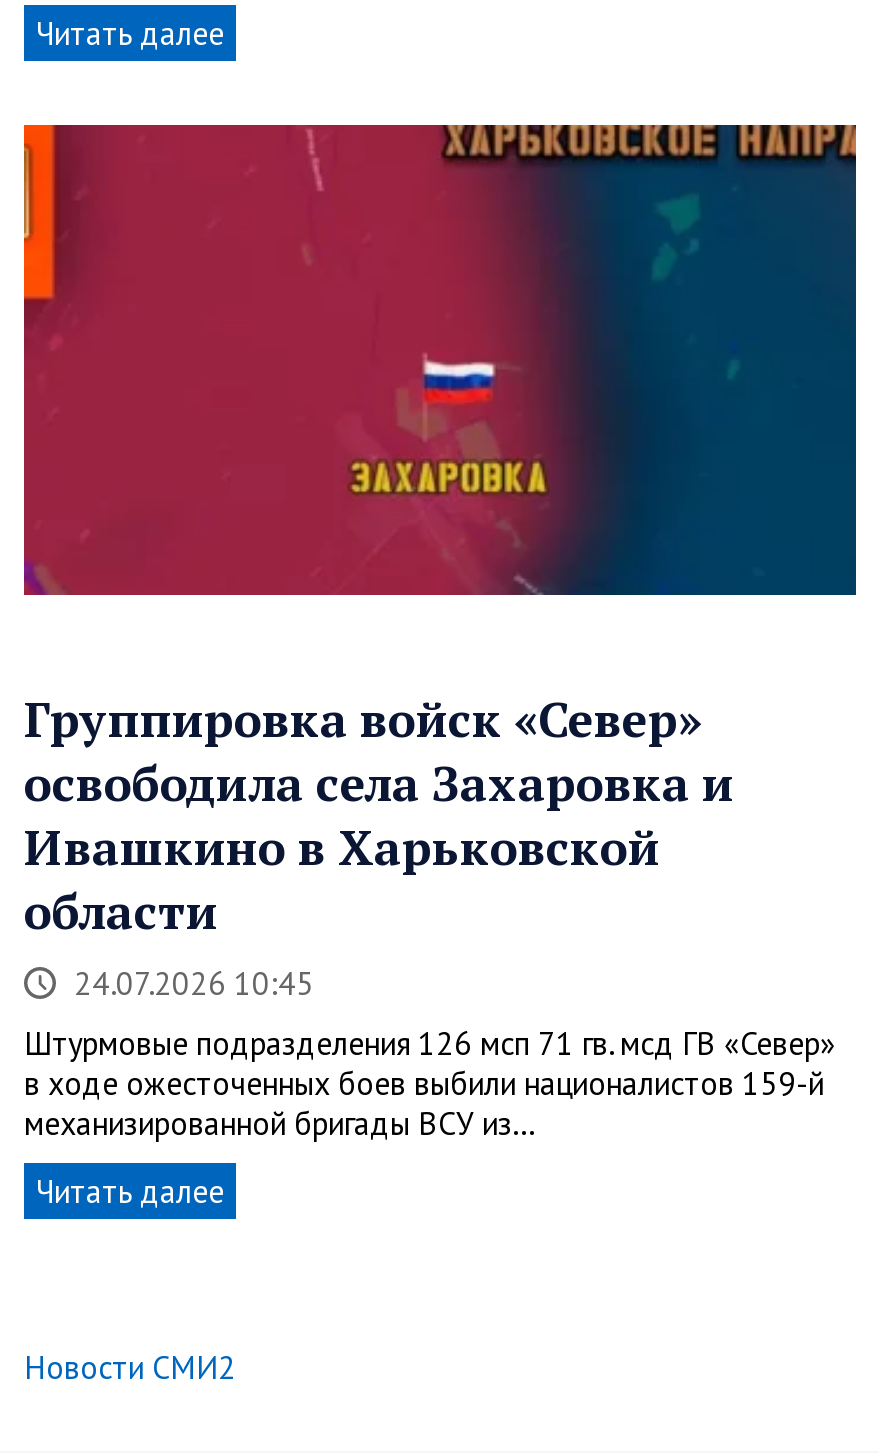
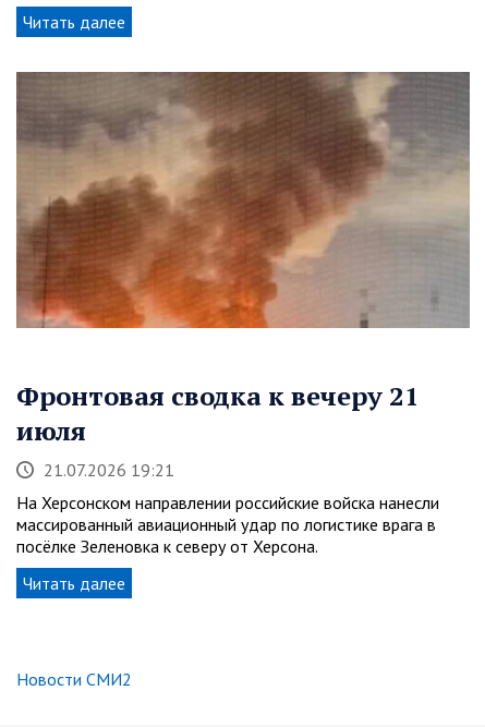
- [image]
+ [image]

- Группировка войск «Север»
- освободила села Захаровка и
- Ивашкино в Харьковской
- области
- 24.07.2026 10:45
+ Фронтовая сводка к вечеру 21
+ июля
+ 21.07.2026 19:21

- Штурмовые подразделения 126 мсп 71 гв. мсд ГВ «Север»
- в ходе ожесточенных боев выбили националистов 159-й
- механизированной бригады ВСУ из…
+ На Херсонском направлении российские войска нанесли
+ массированный авиационный удар по логистике врага в
+ посёлке Зеленовка к северу от Херсона.
